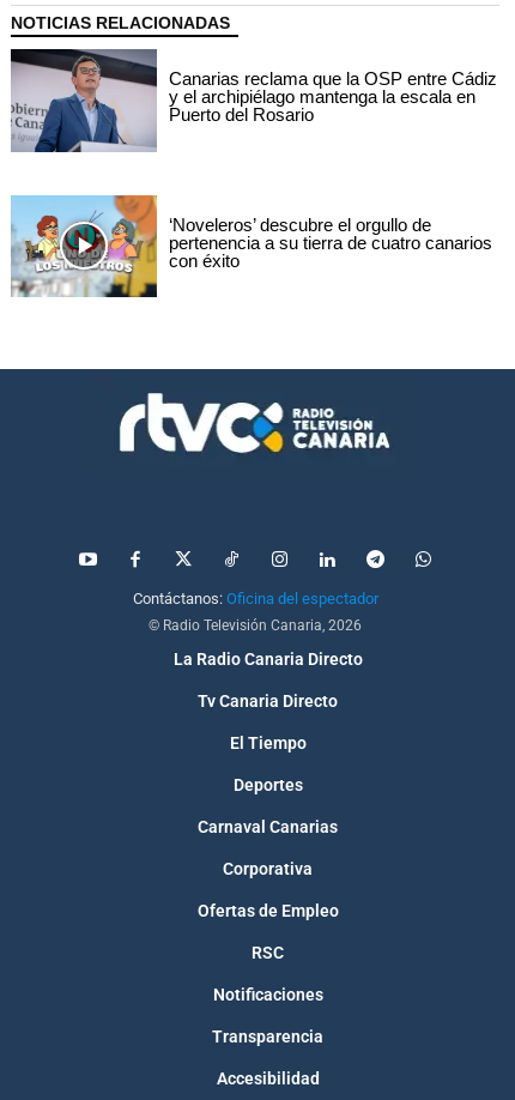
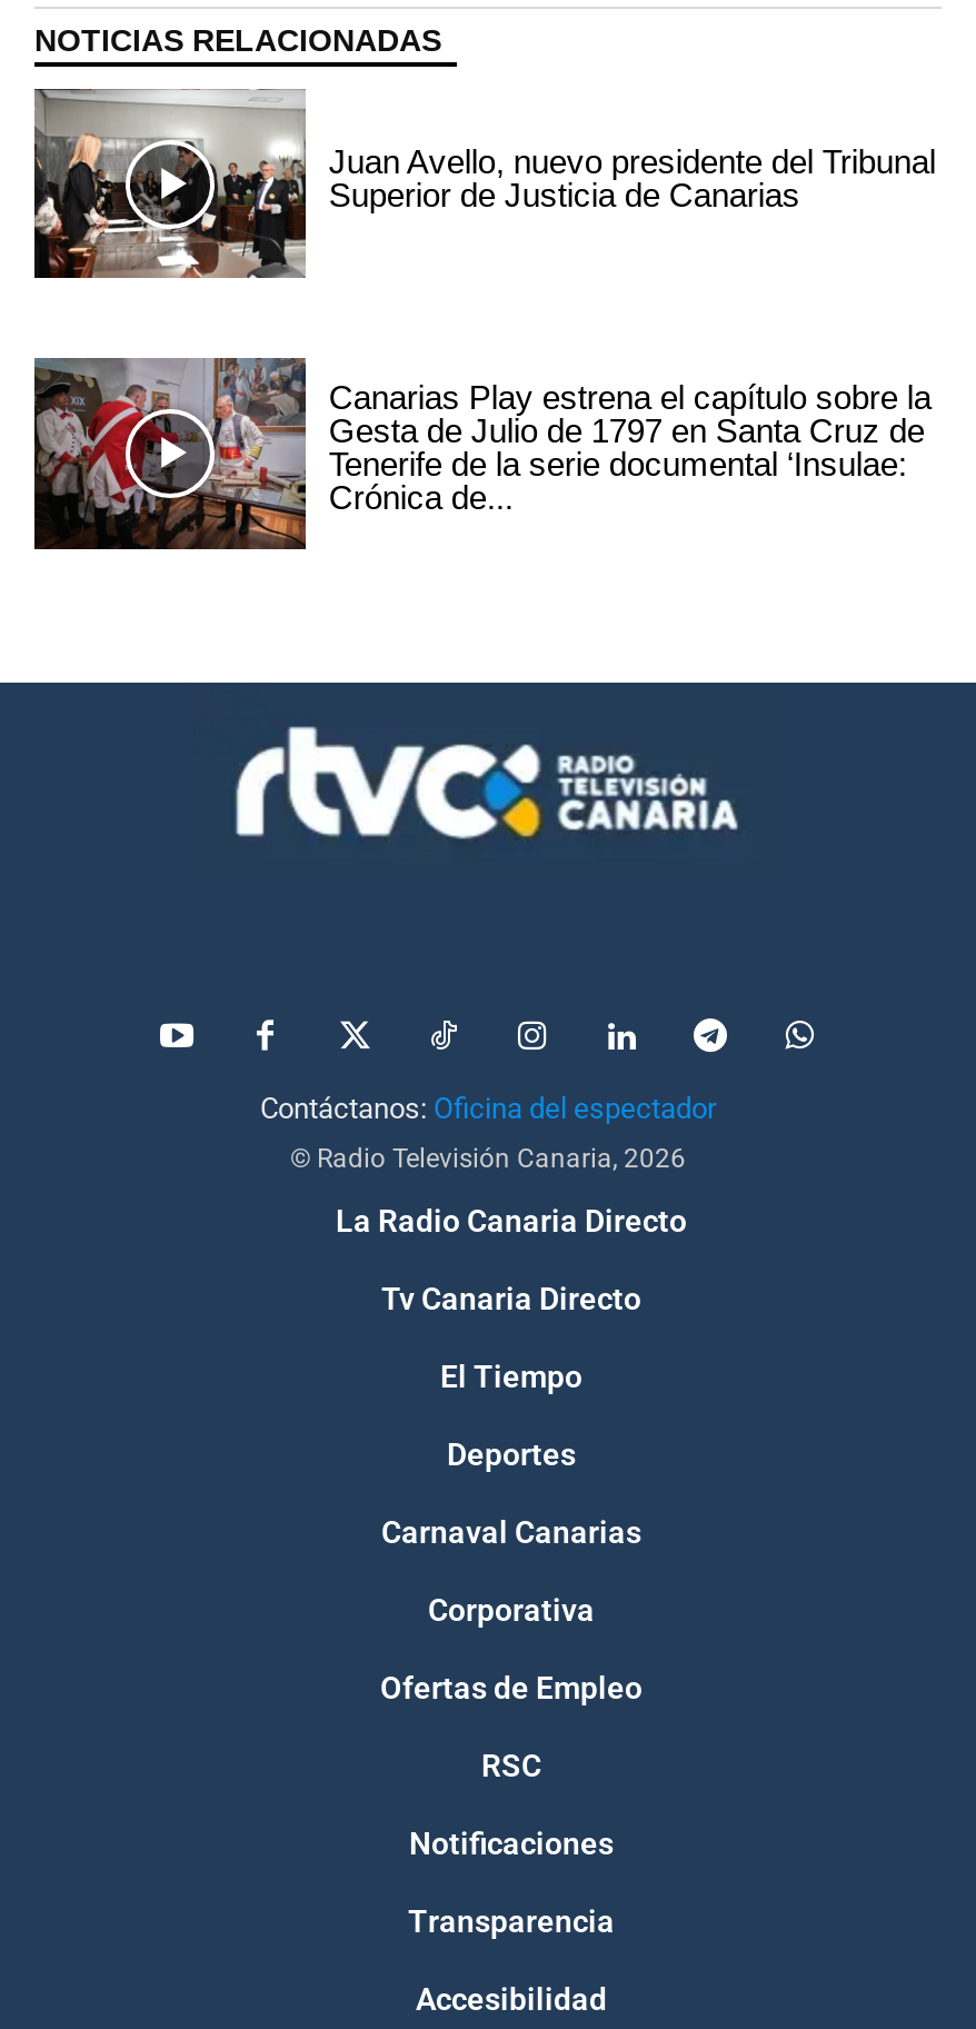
- [image]
- Canarias reclama que la OSP entre Cádiz
- y el archipiélago mantenga la escala en
- Puerto del Rosario
+ [image]
+ Juan Avello, nuevo presidente del Tribunal
+ Superior de Justicia de Canarias

- [image]
- ‘Noveleros’ descubre el orgullo de
- pertenencia a su tierra de cuatro canarios
- con éxito
+ [image]
+ Canarias Play estrena el capítulo sobre la
+ Gesta de Julio de 1797 en Santa Cruz de
+ Tenerife de la serie documental ‘Insulae:
+ Crónica de...
